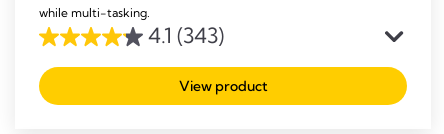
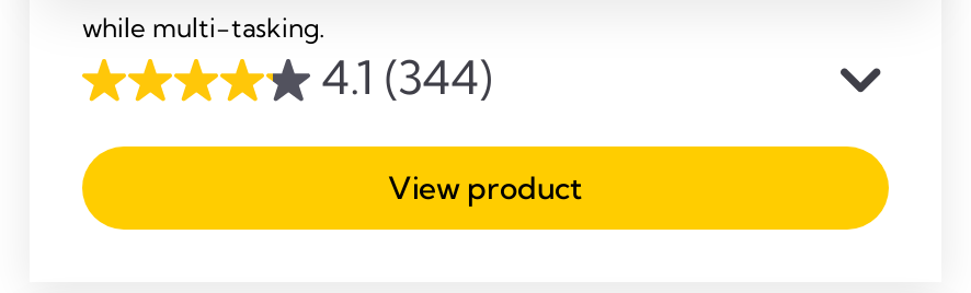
- 4.1 (343)
+ 4.1 (344)
